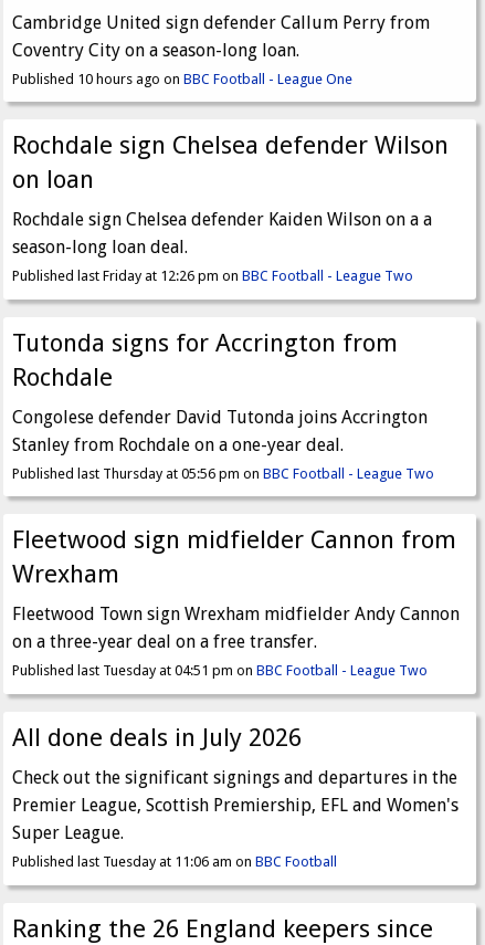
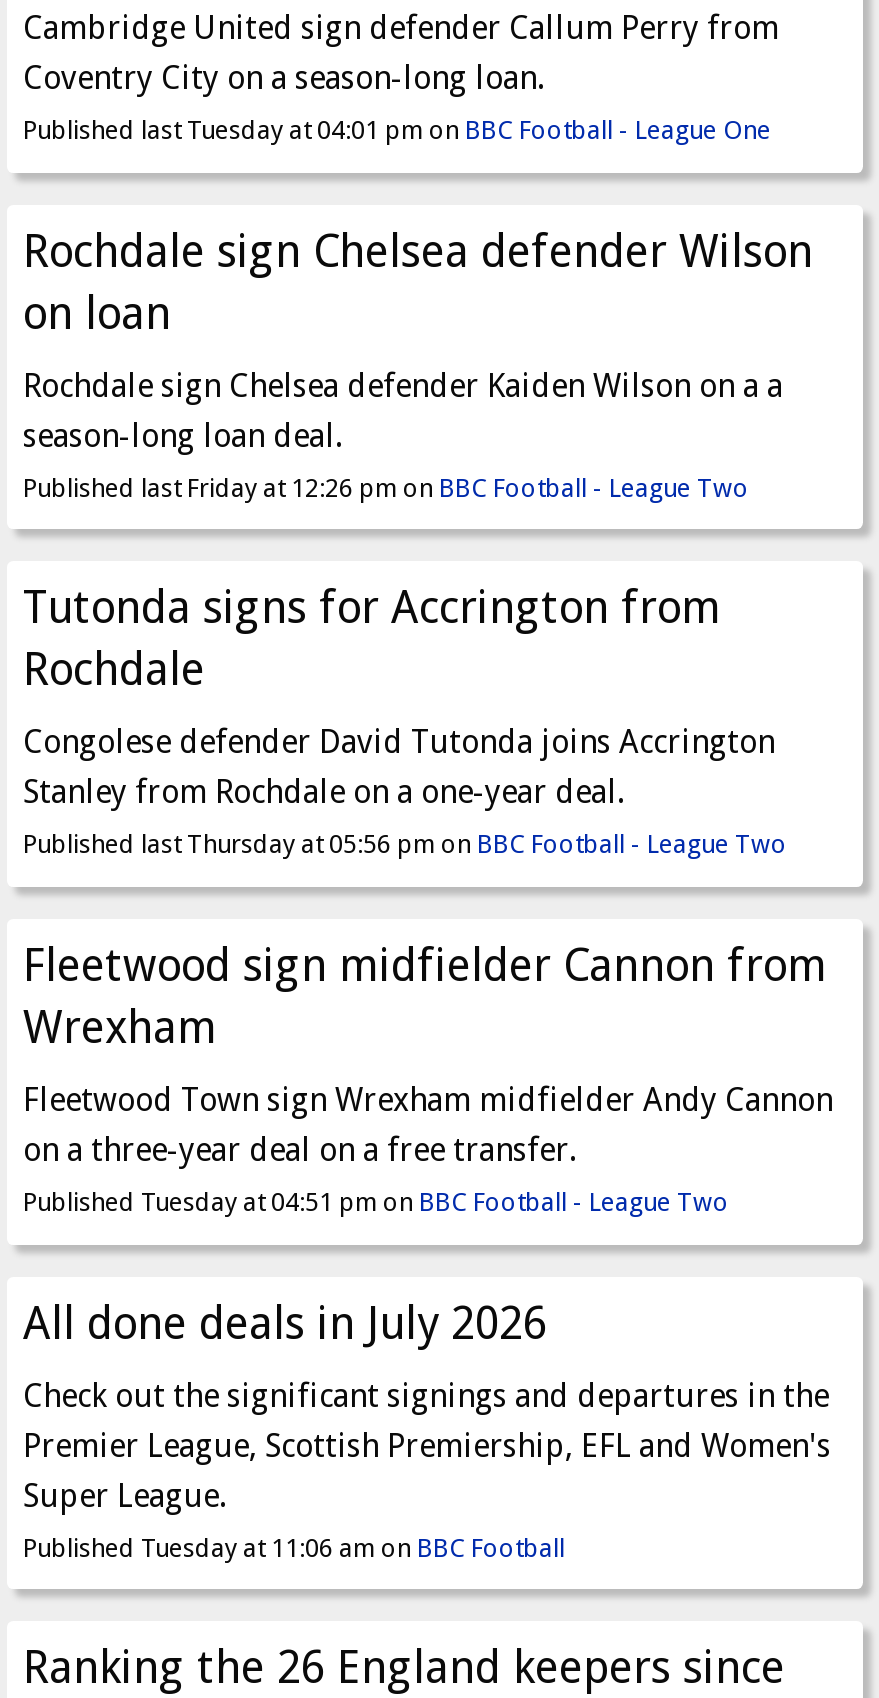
- Published 10 hours ago on BBC Football - League One
+ Published last Tuesday at 04:01 pm on BBC Football - League One

- Published last Tuesday at 04:51 pm on BBC Football - League Two
+ Published Tuesday at 04:51 pm on BBC Football - League Two

- Published last Tuesday at 11:06 am on BBC Football
+ Published Tuesday at 11:06 am on BBC Football
